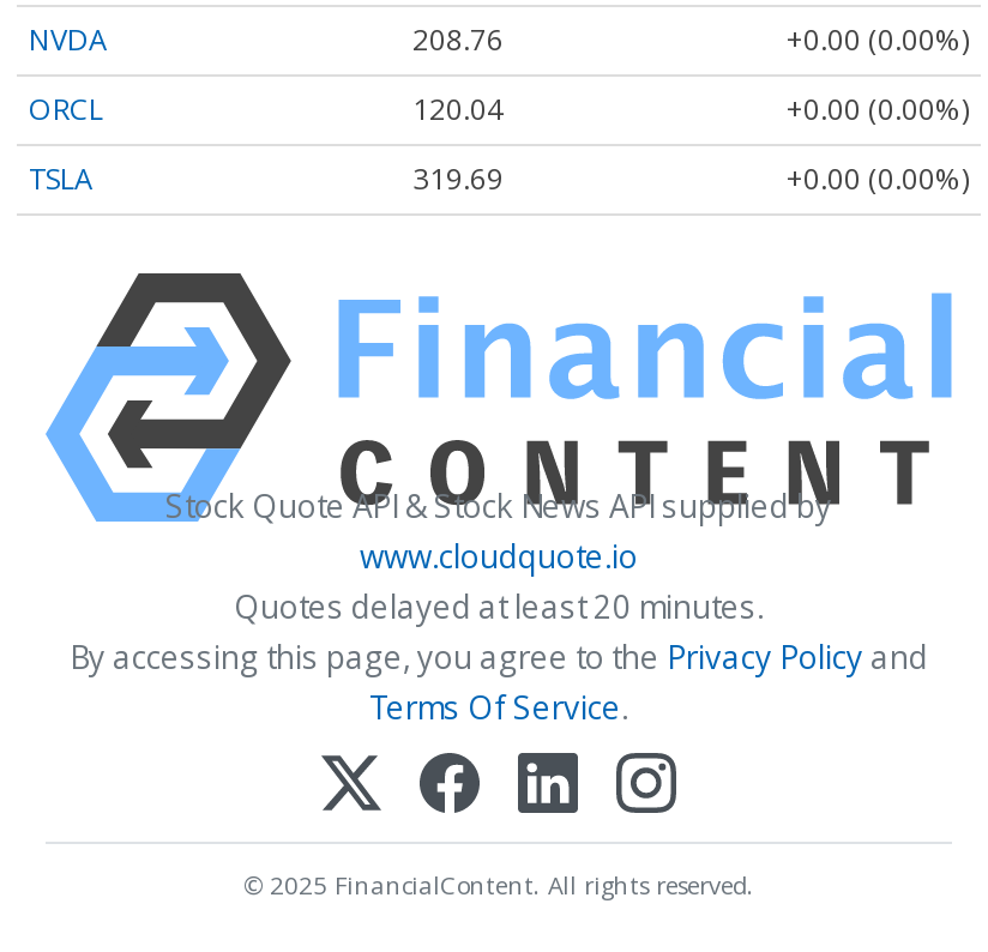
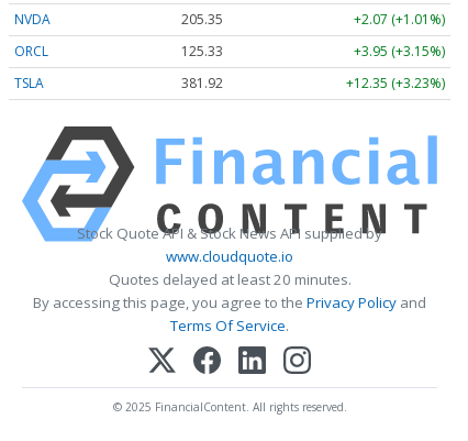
- 208.76
+ 205.35

- +0.00 (0.00%)
+ +2.07 (+1.01%)

- 120.04
+ 125.33

- +0.00 (0.00%)
+ +3.95 (+3.15%)

- 319.69
+ 381.92

- +0.00 (0.00%)
+ +12.35 (+3.23%)
